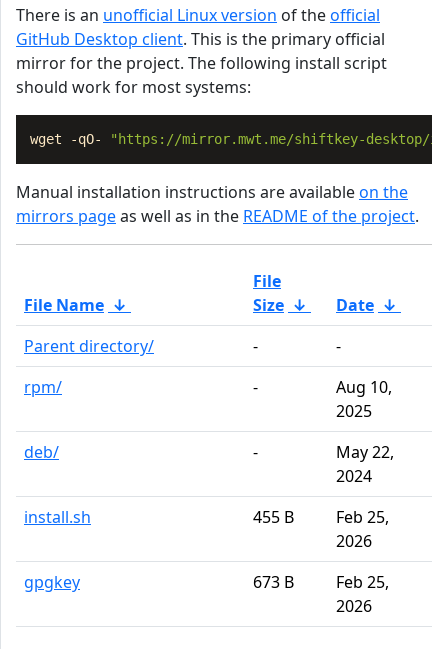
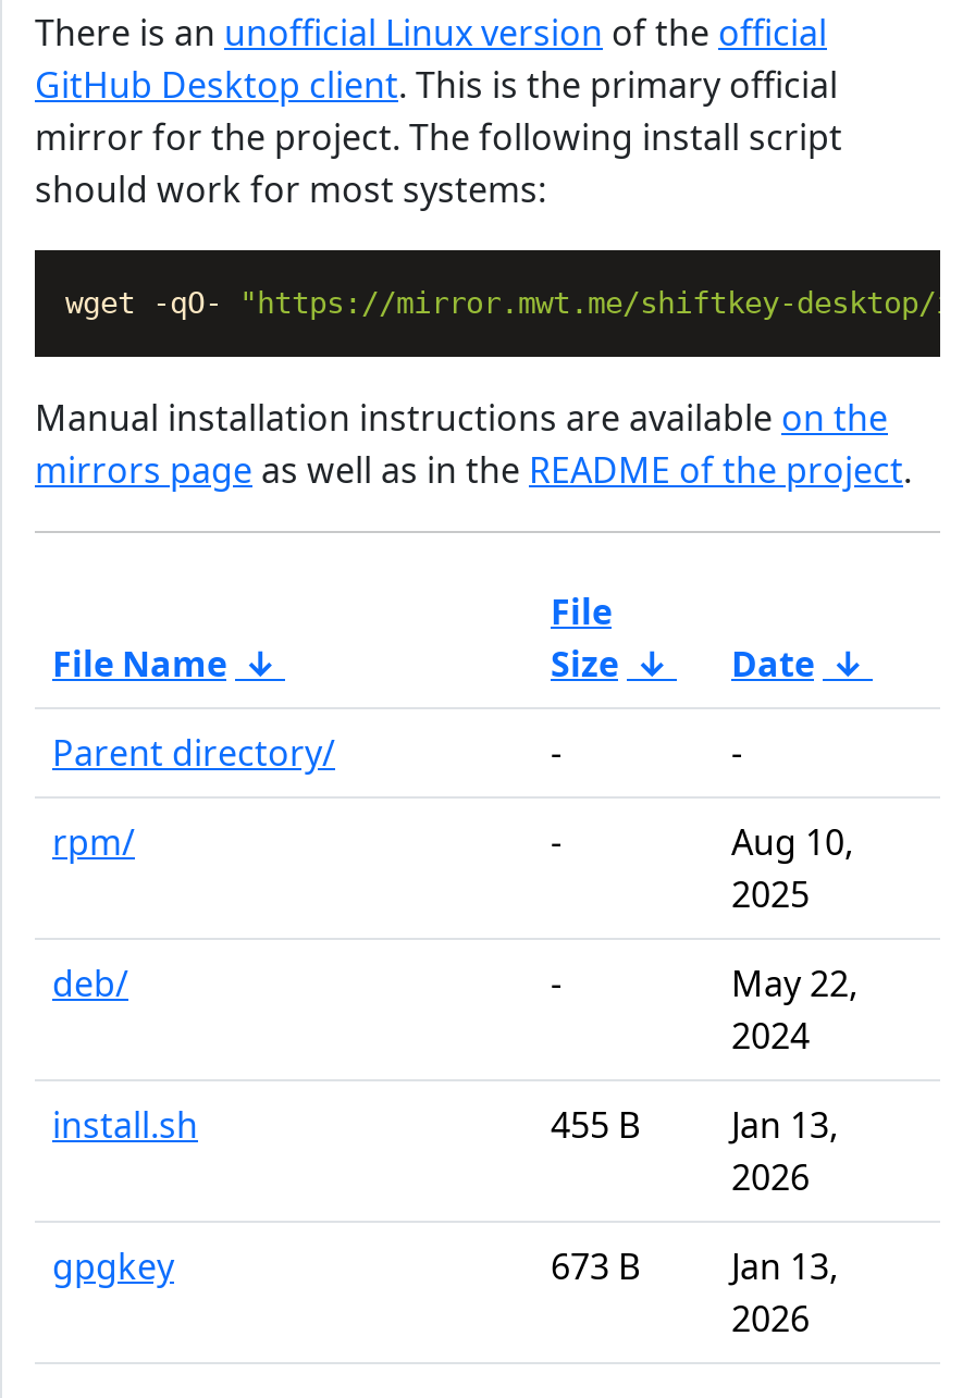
- 455 B Feb 25,
+ 455 B Jan 13,

- 673 B Feb 25,
+ 673 B Jan 13,
